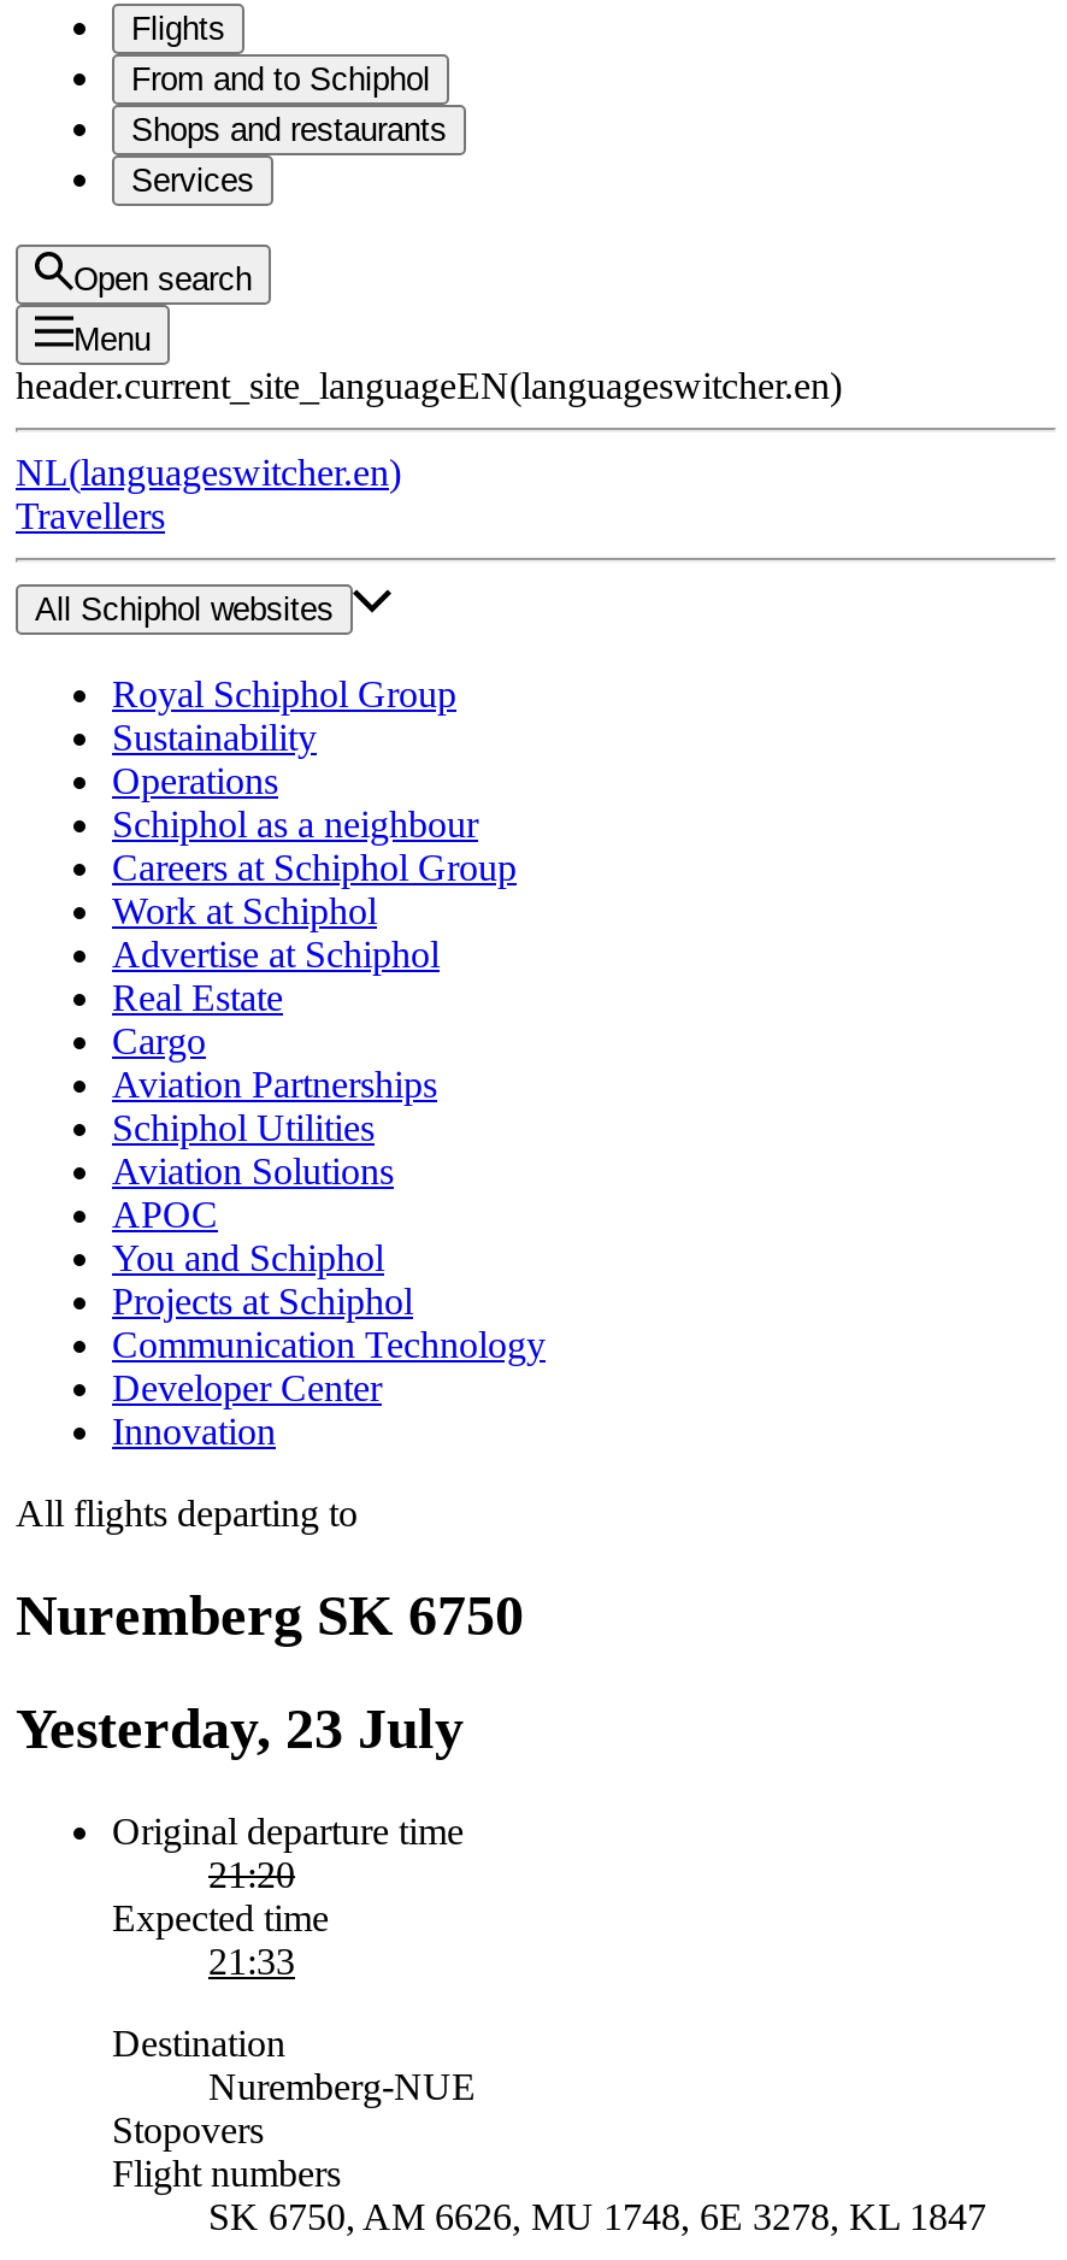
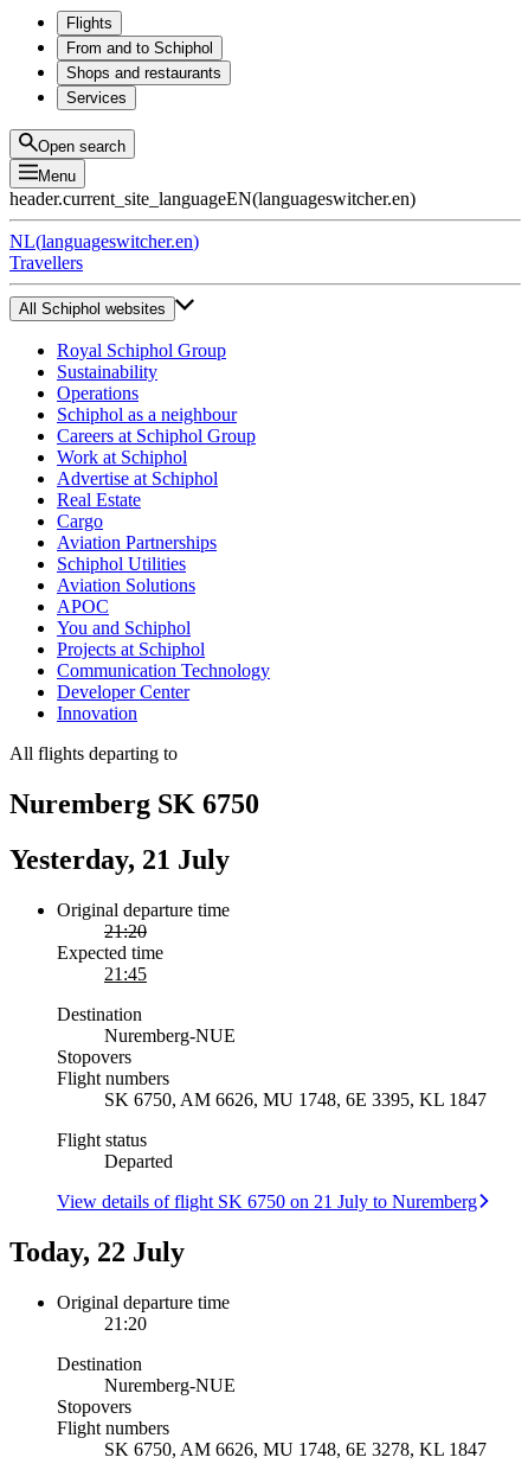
- Yesterday, 23 July
+ Yesterday, 21 July

- 21:33
+ 21:45
+ Destination
+ Nuremberg-NUE
+ Stopovers
+ Flight numbers
+ SK 6750, AM 6626, MU 1748, 6E 3395, KL 1847
+ Flight status
+ Departed
+ View details of flight SK 6750 on 21 July to Nuremberg
+ Today, 22 July
+ Original departure time
+ 21:20
